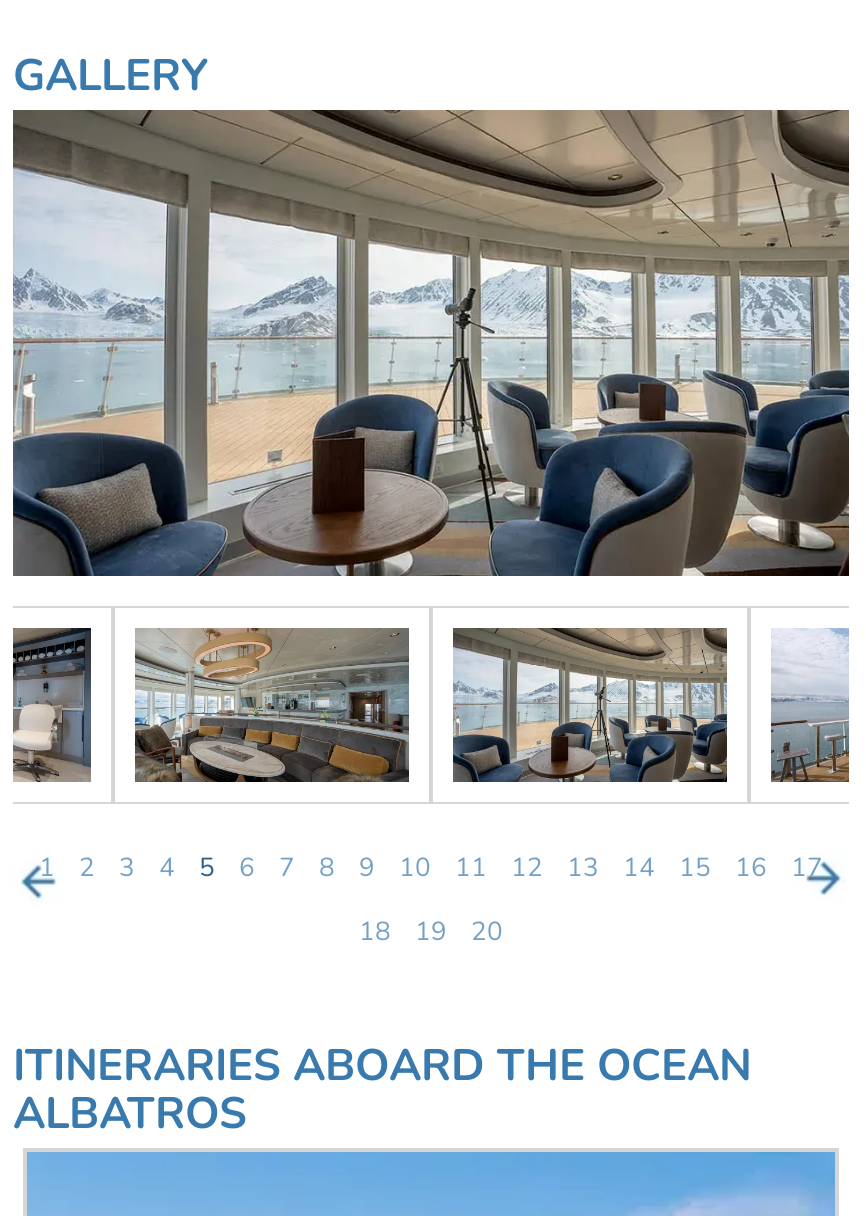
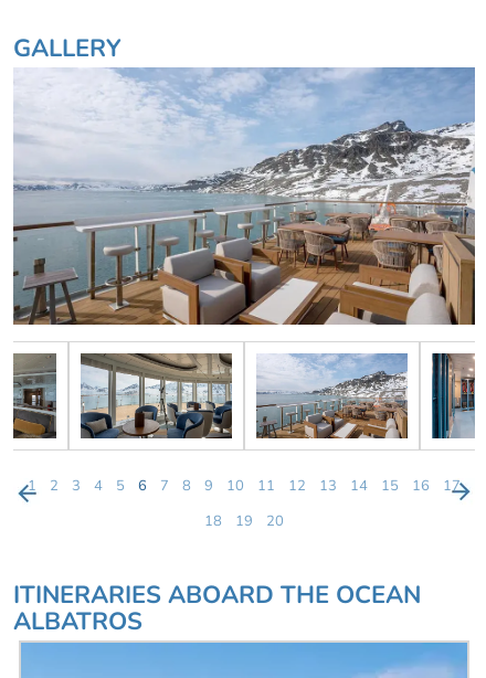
- [image]
+ [image]

- [image]
+ [image]

- [image]
+ [image]

- [image]
+ [image]

- [image]
+ [image]
